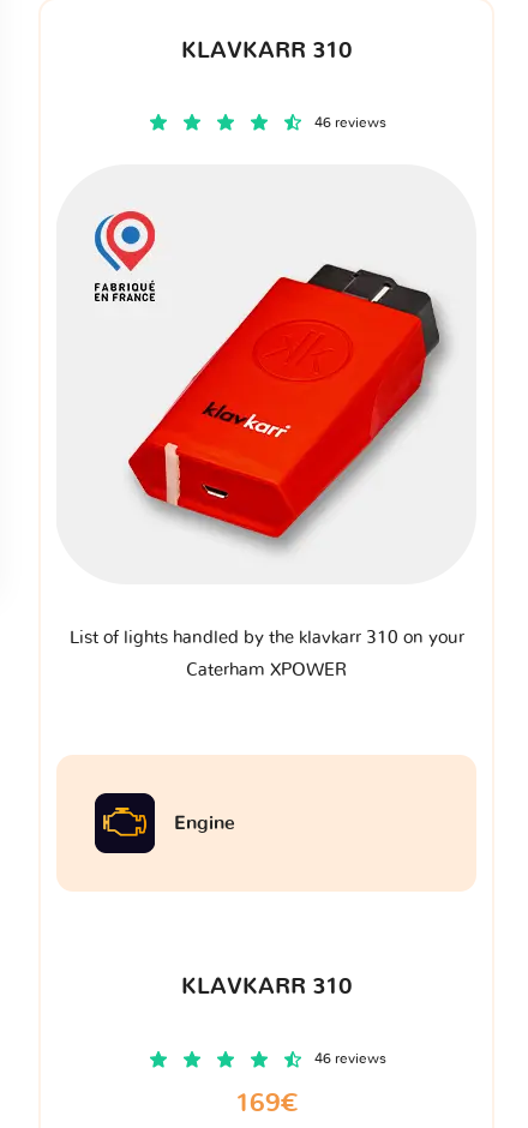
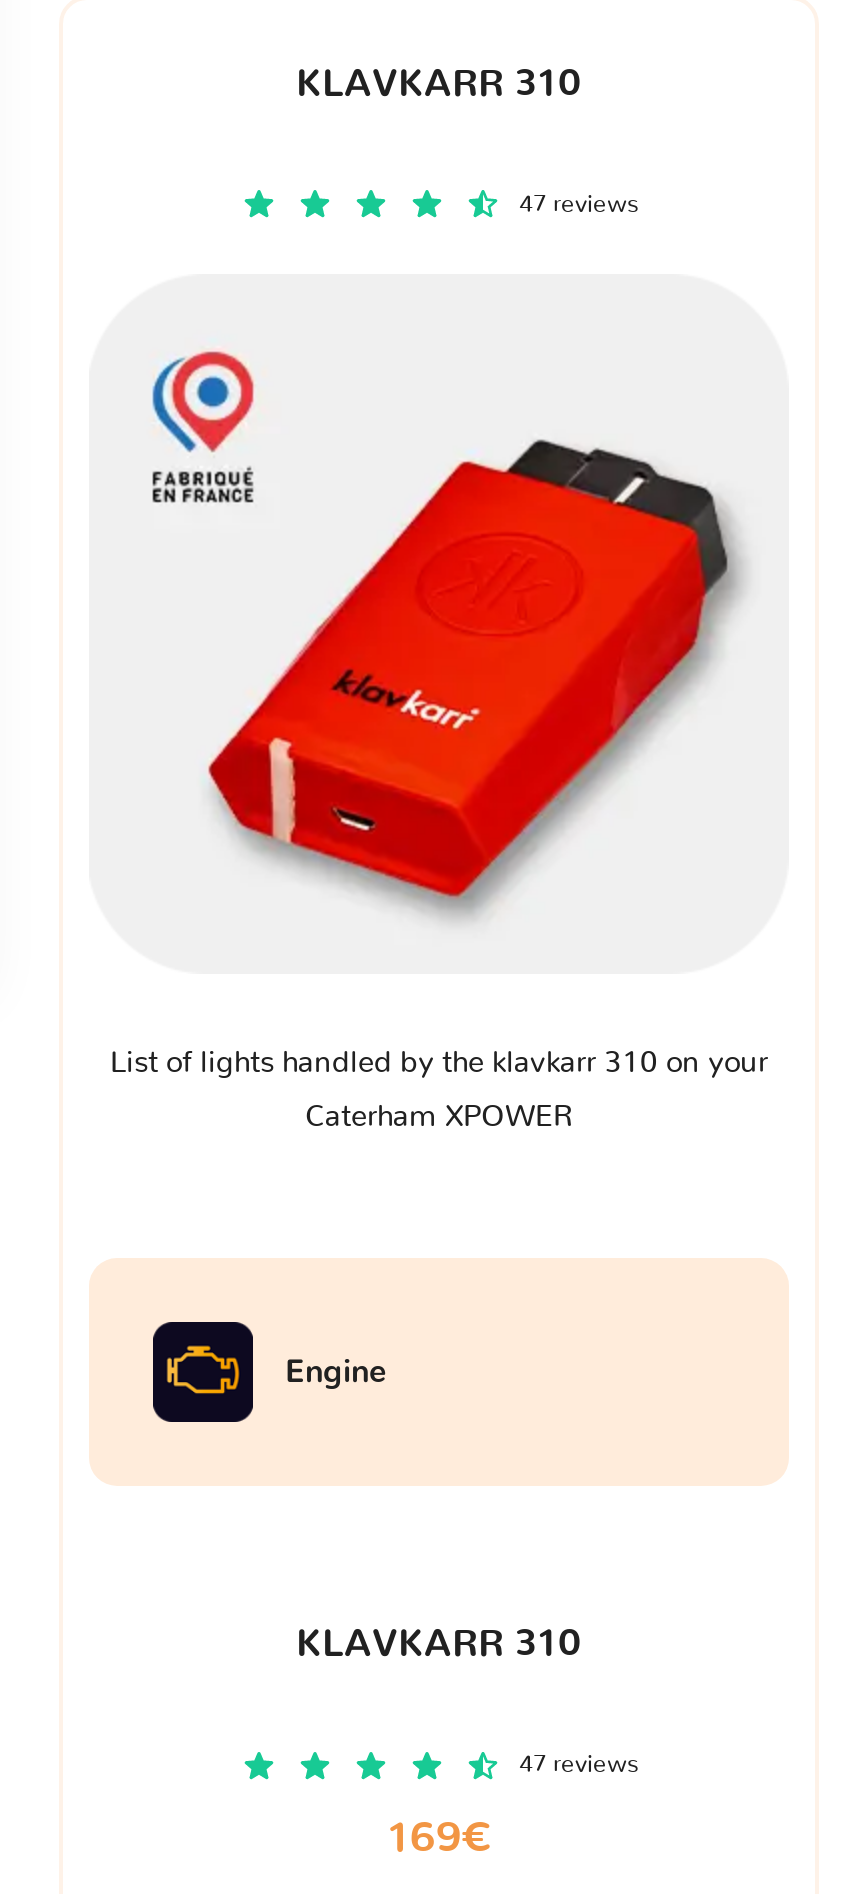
- 46 reviews
+ 47 reviews

- 46 reviews
+ 47 reviews
